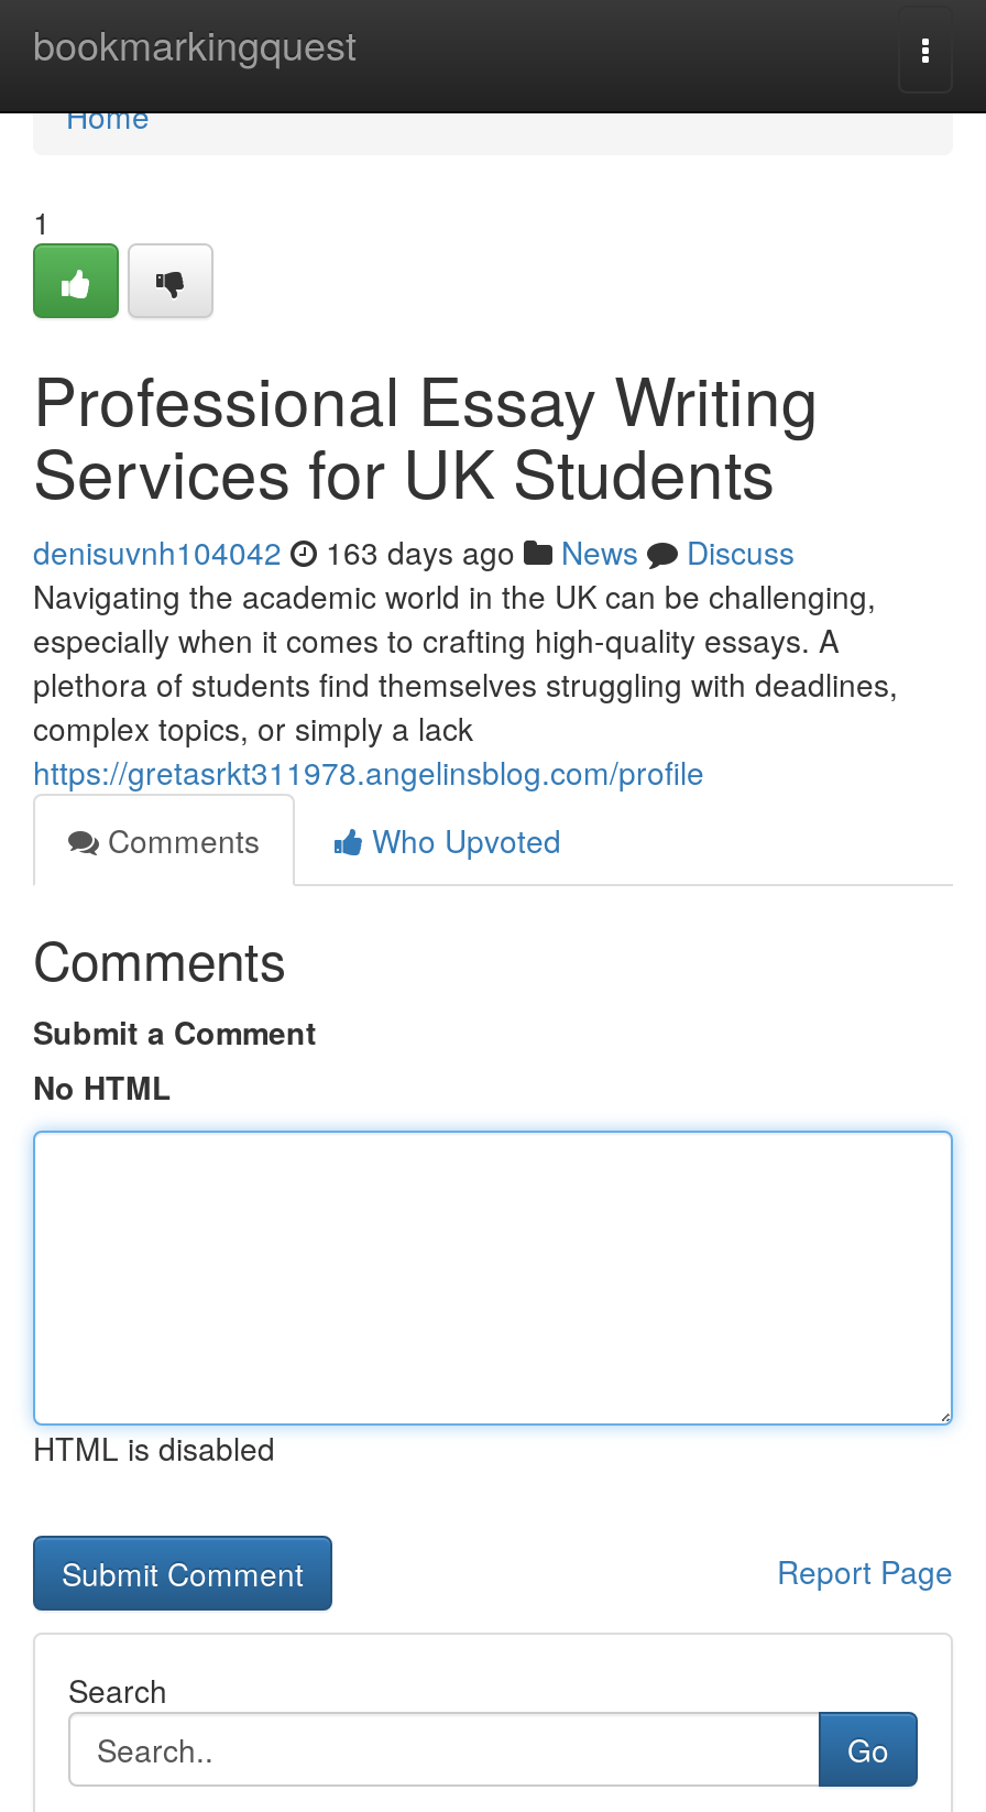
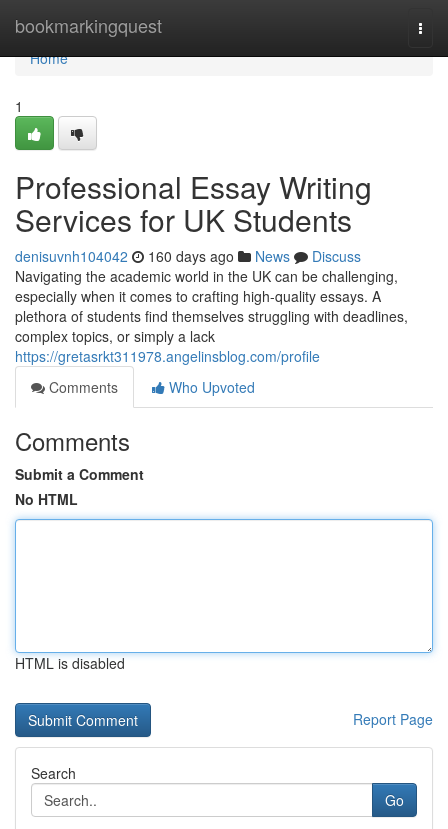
- denisuvnh104042 163 days ago News Discuss
+ denisuvnh104042 160 days ago News Discuss
